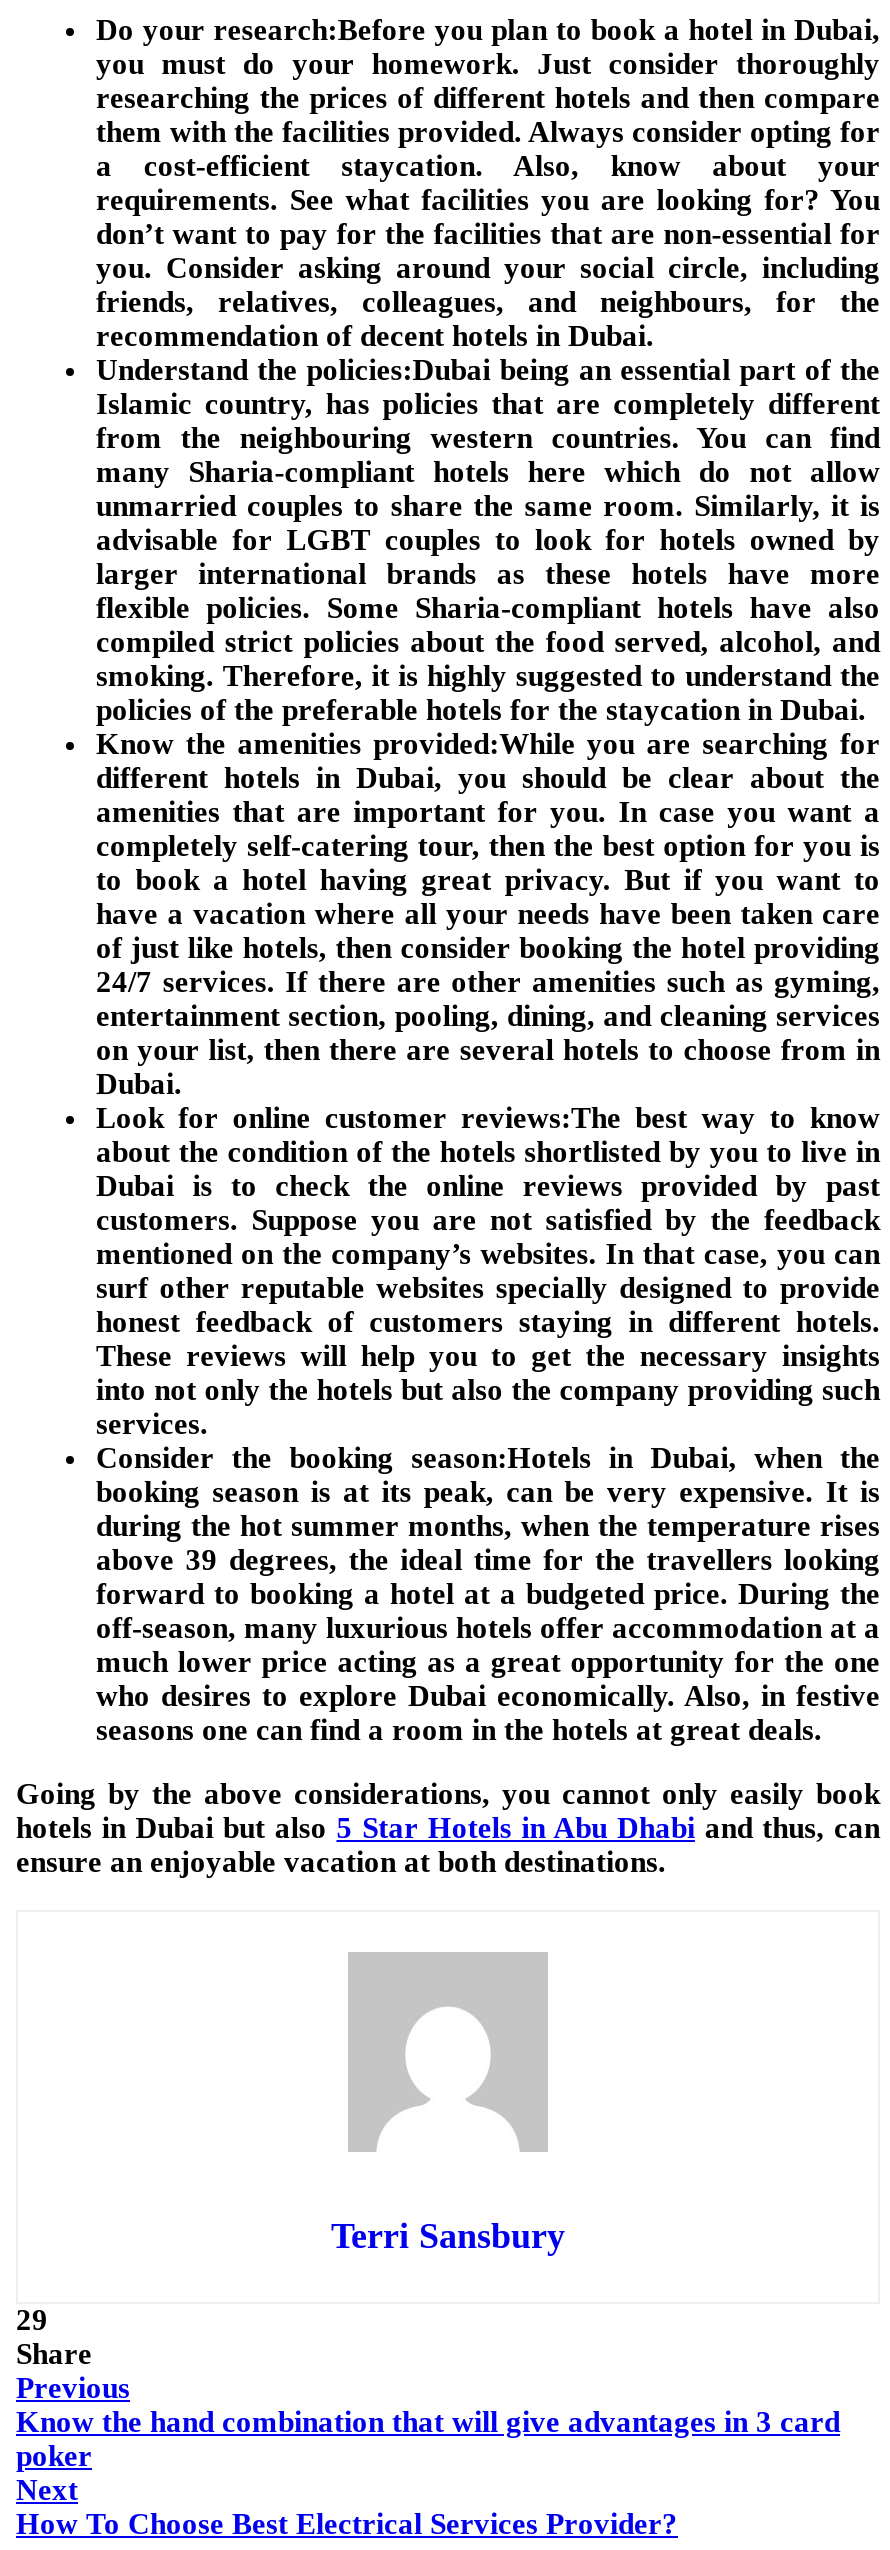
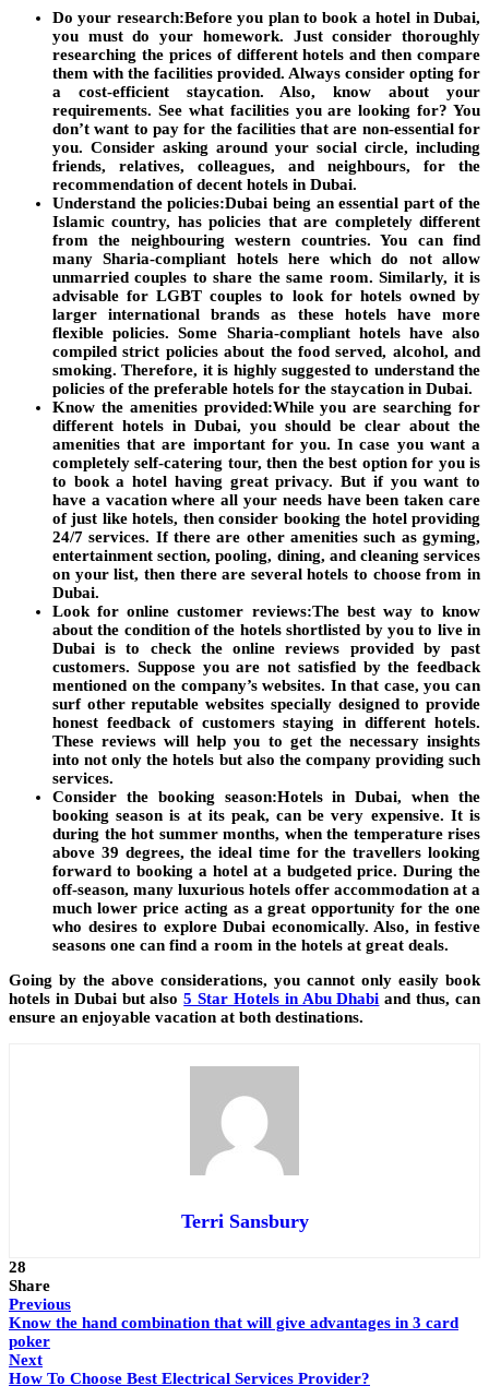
- 29
+ 28
